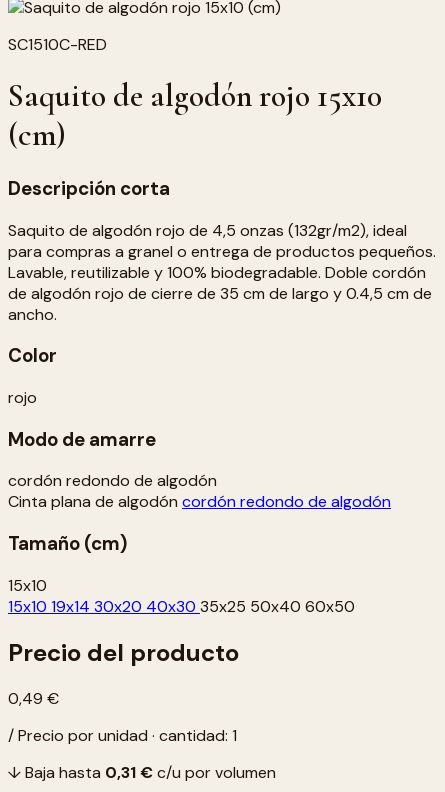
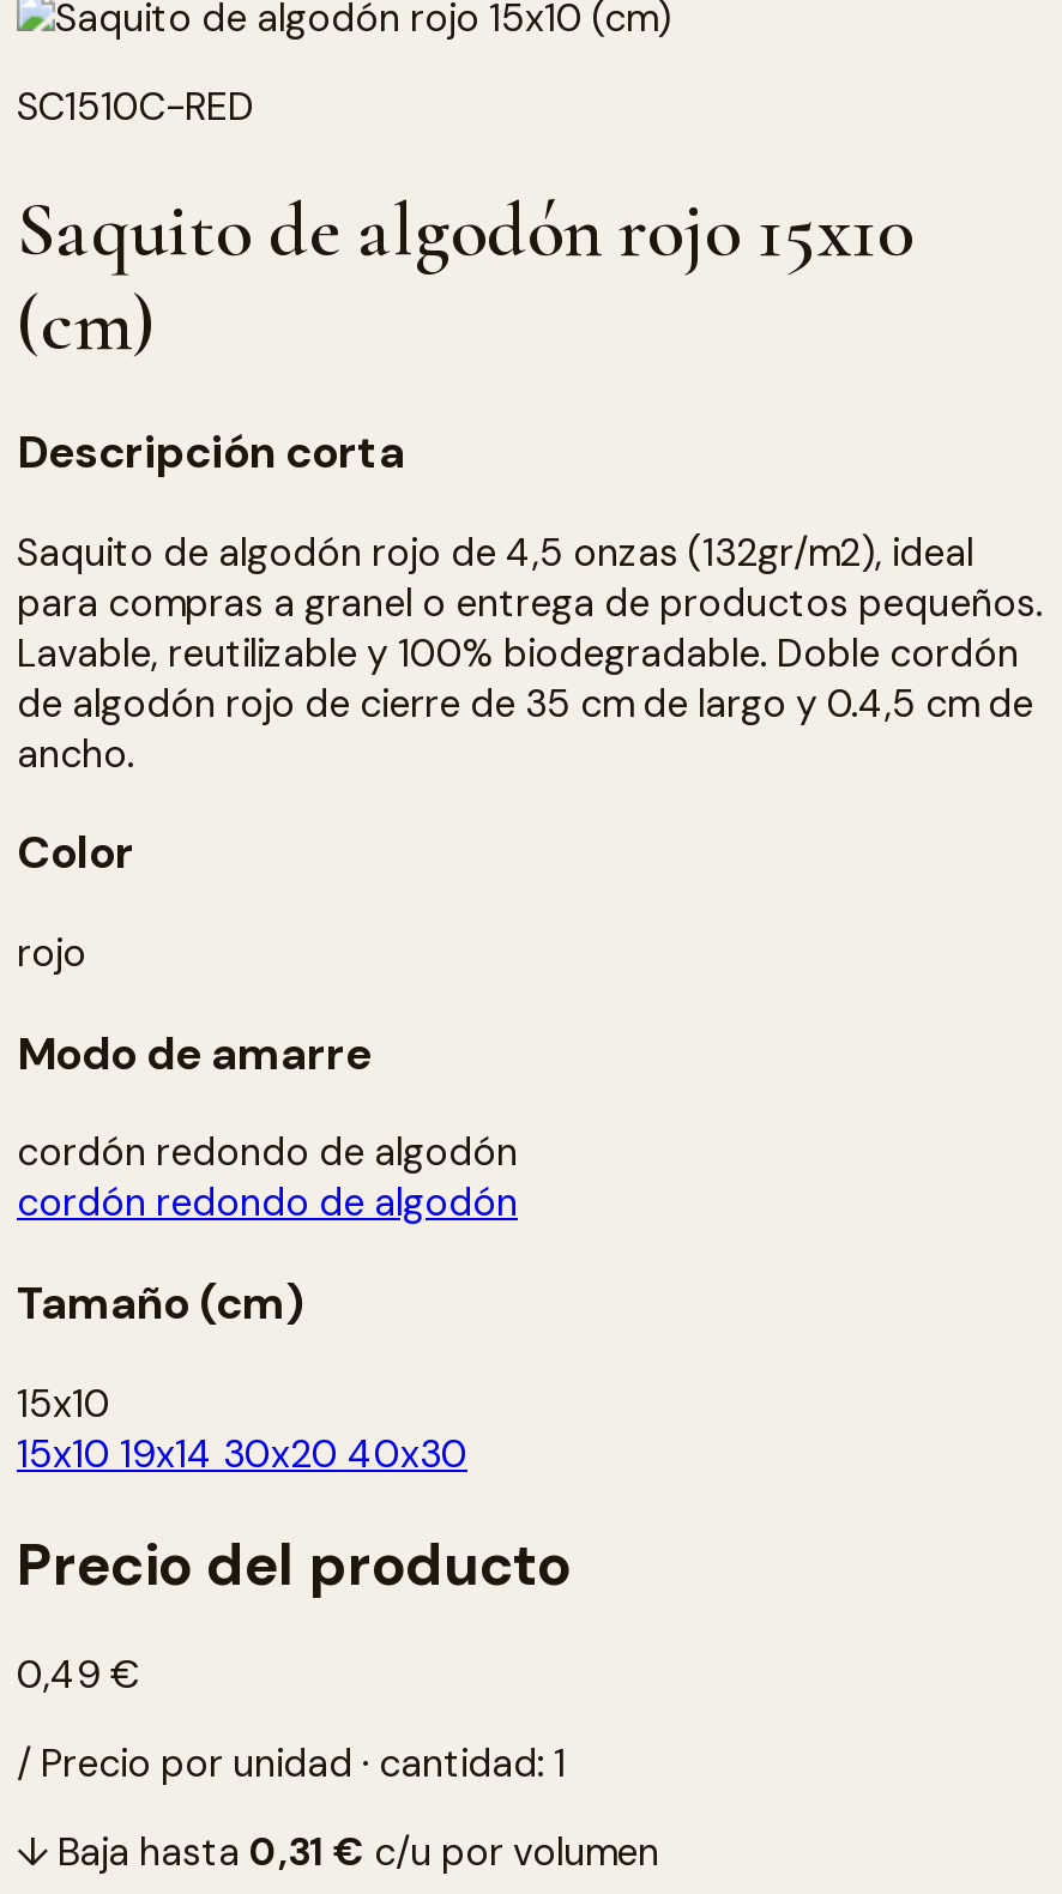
- Cinta plana de algodón cordón redondo de algodón
+ cordón redondo de algodón

- 15x10 19x14 30x20 40x30 35x25 50x40 60x50
+ 15x10 19x14 30x20 40x30
